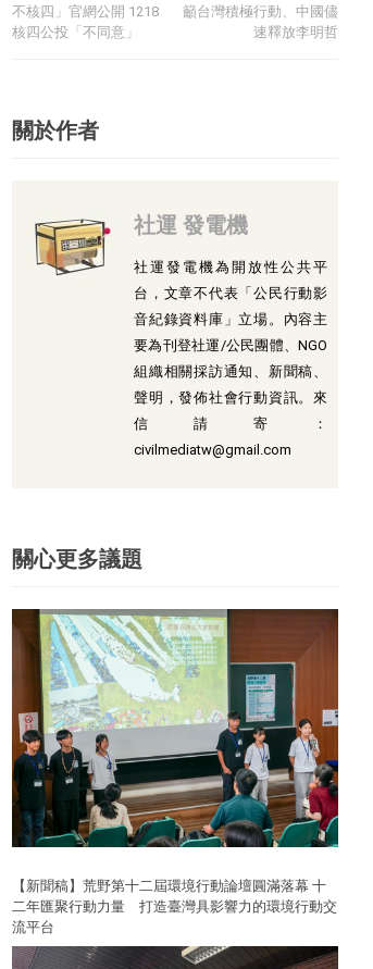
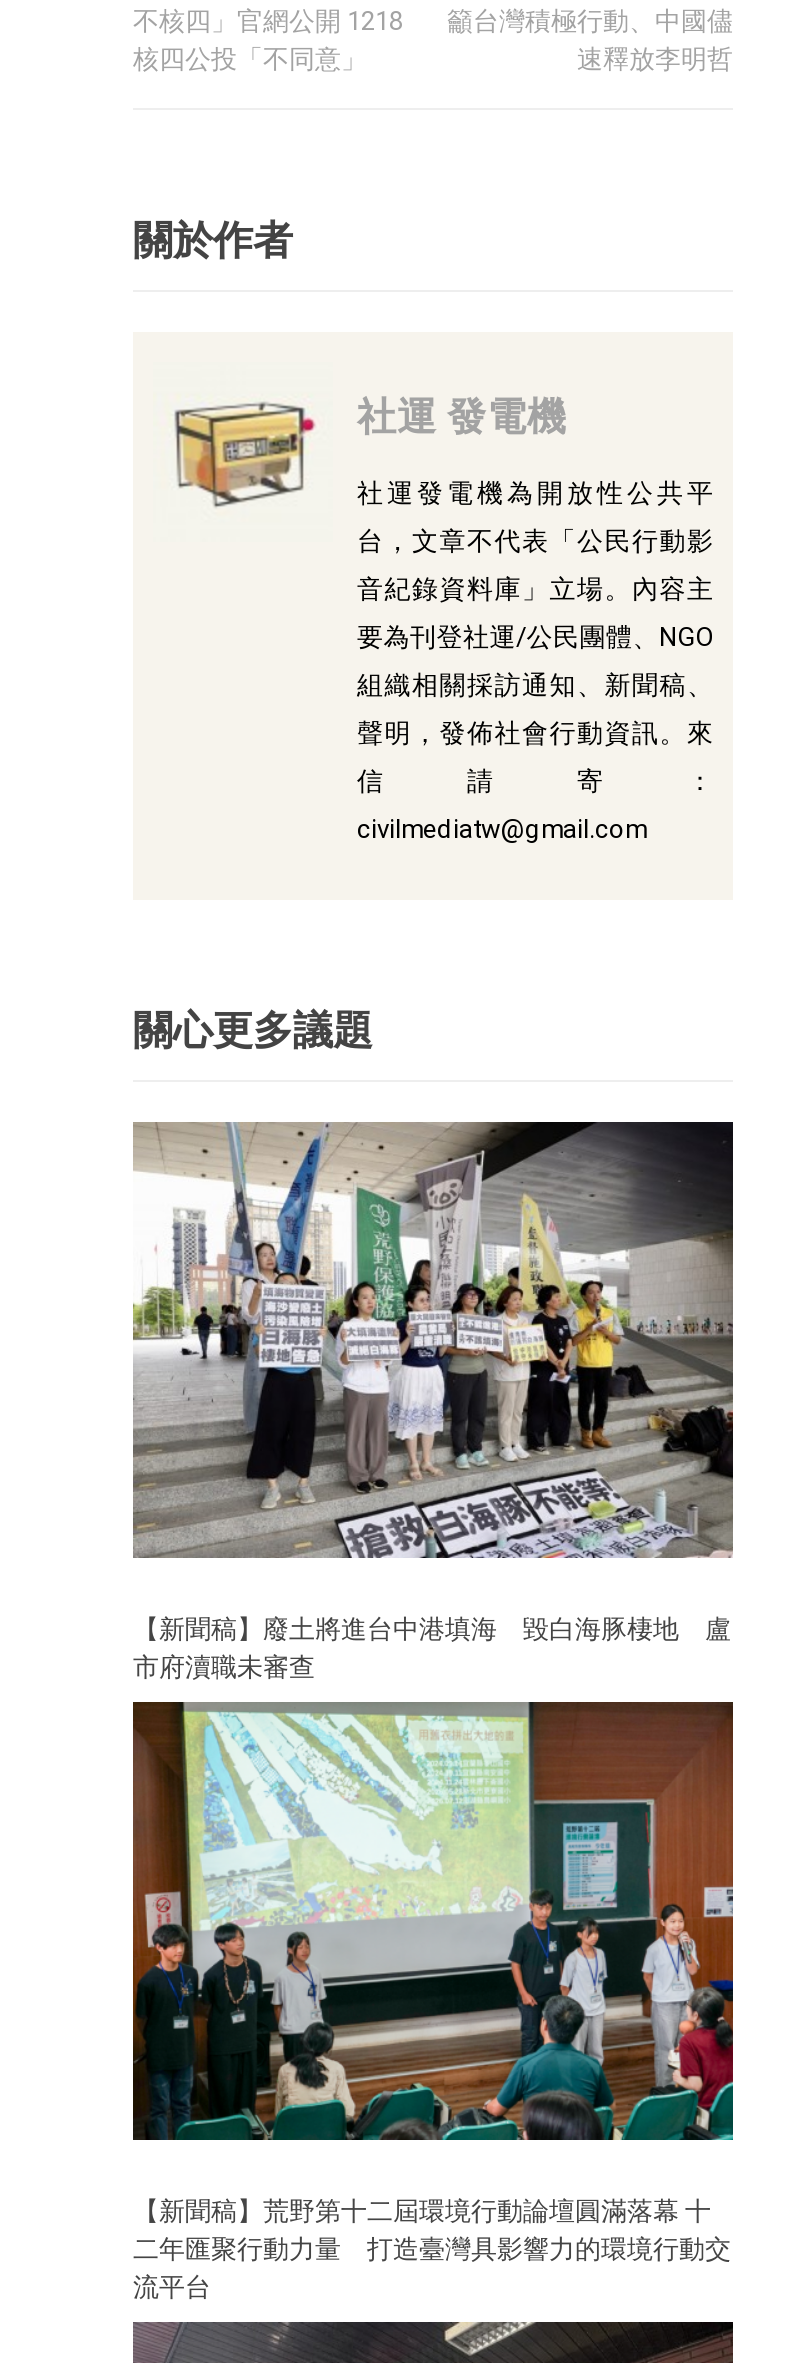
+ [image]
+ 【新聞稿】廢土將進台中港填海 毀白海豚棲地 盧
+ 市府瀆職未審查
